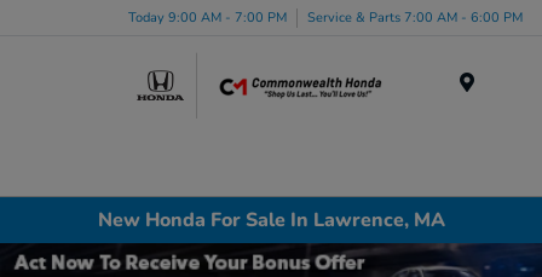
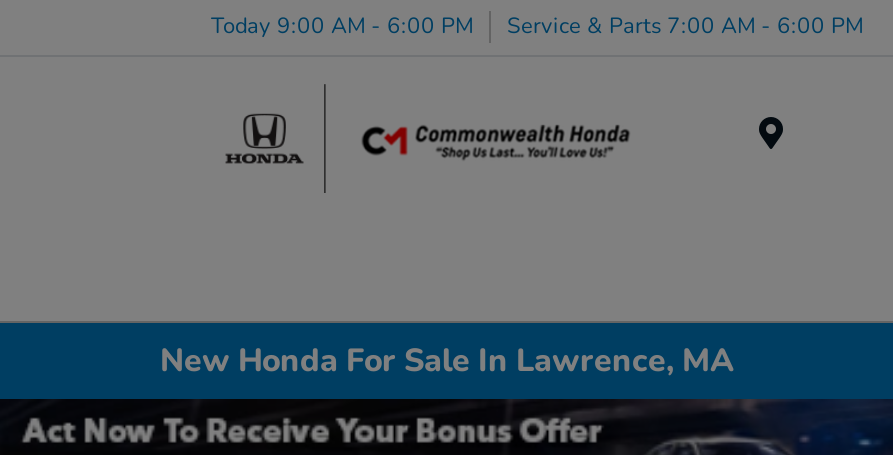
- Today 9:00 AM - 7:00 PM Service & Parts 7:00 AM - 6:00 PM
+ Today 9:00 AM - 6:00 PM Service & Parts 7:00 AM - 6:00 PM
